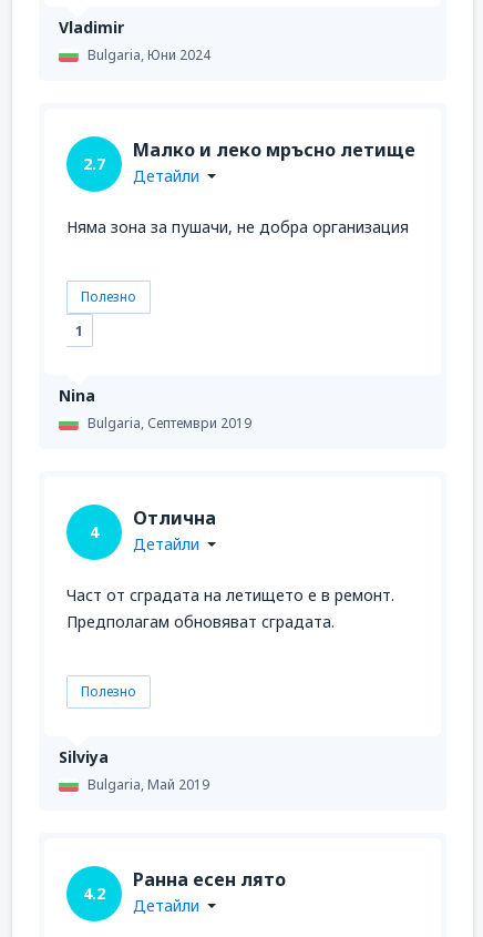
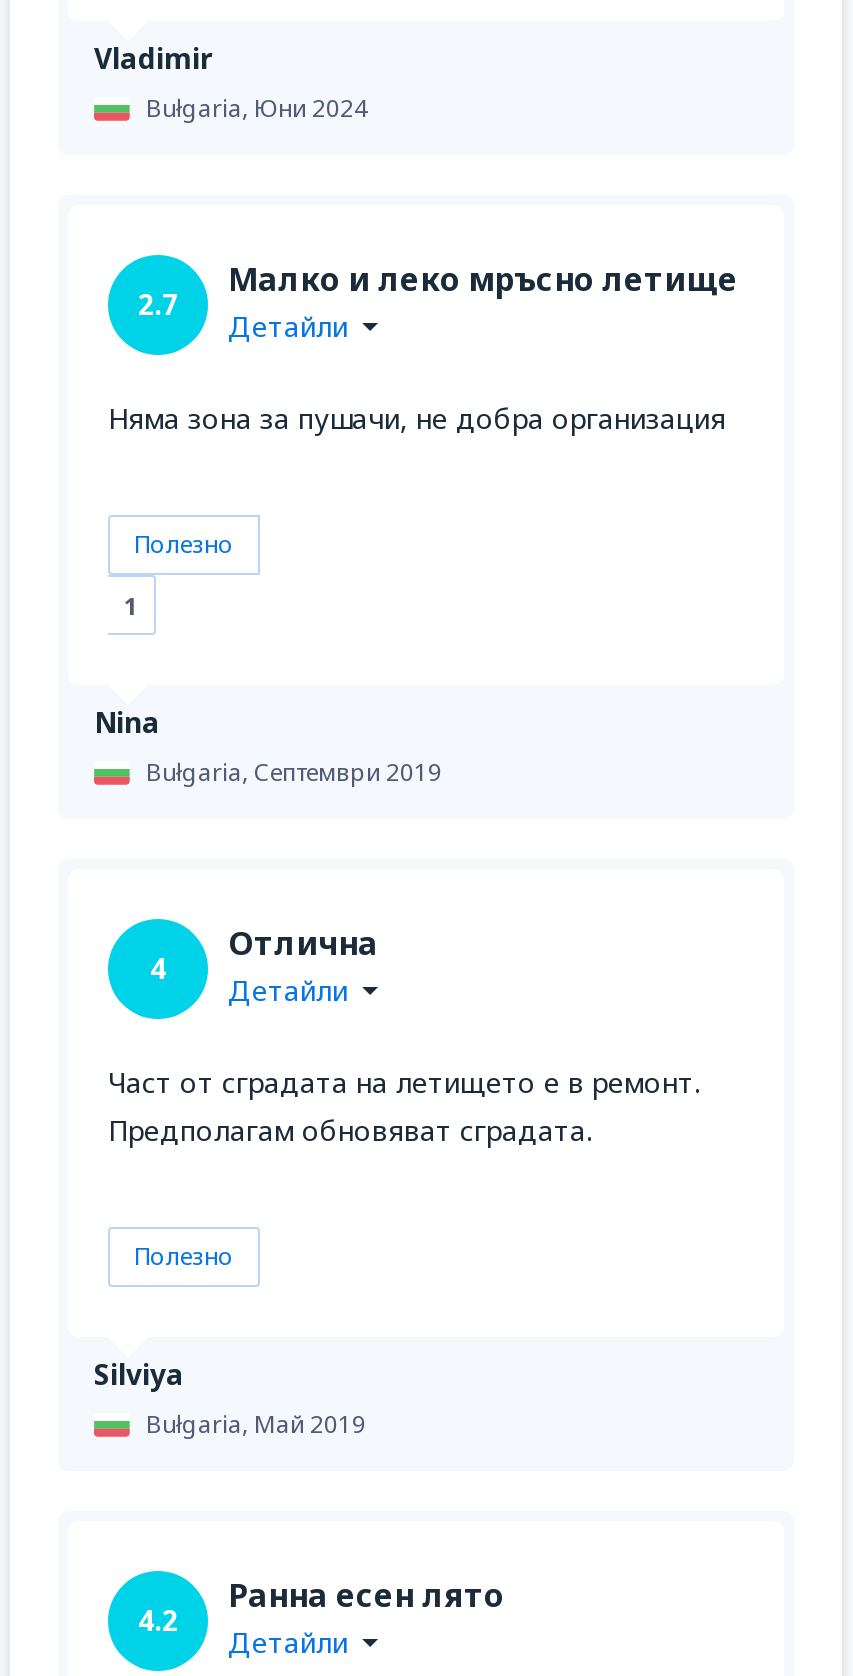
- Bulgaria, Юни 2024
+ Bułgaria, Юни 2024

- Bulgaria, Септември 2019
+ Bułgaria, Септември 2019

- Bulgaria, Май 2019
+ Bułgaria, Май 2019
